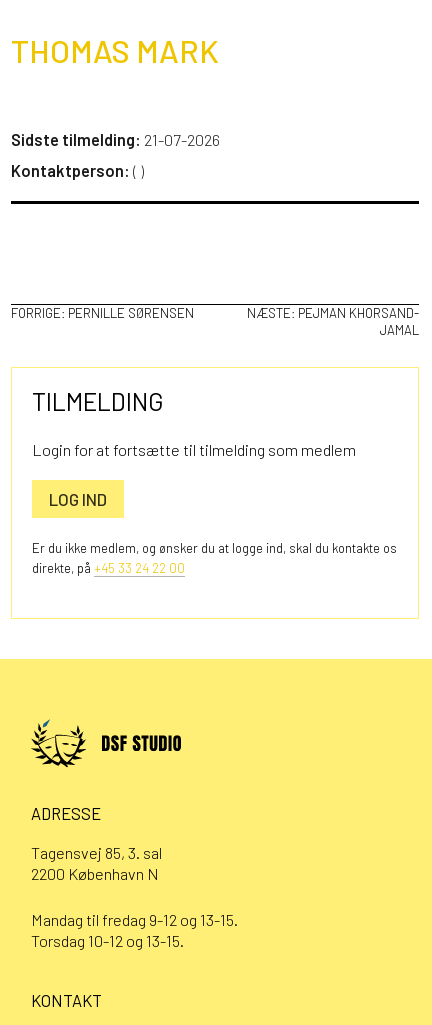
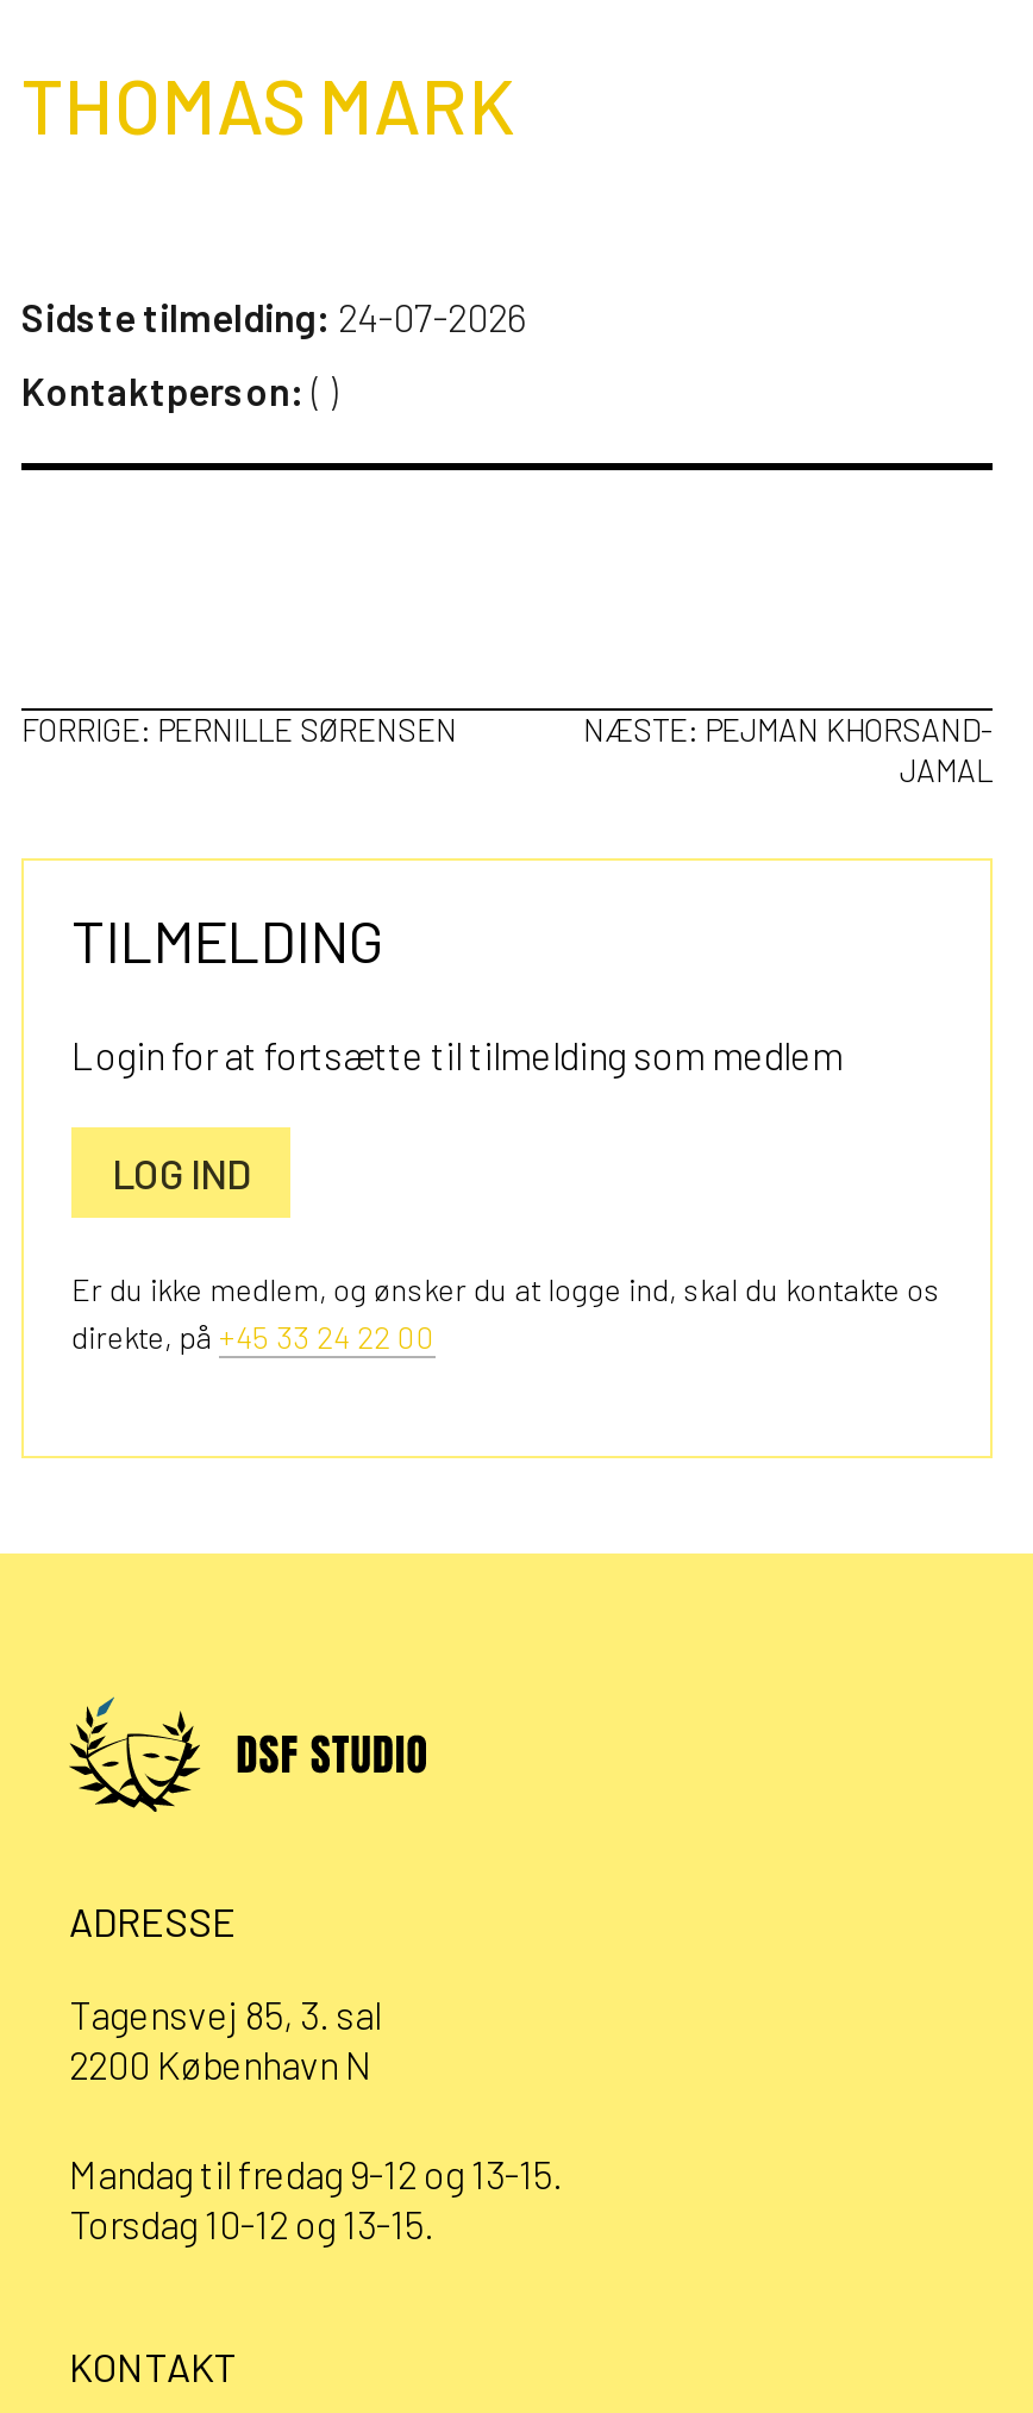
- Sidste tilmelding: 21-07-2026
+ Sidste tilmelding: 24-07-2026
